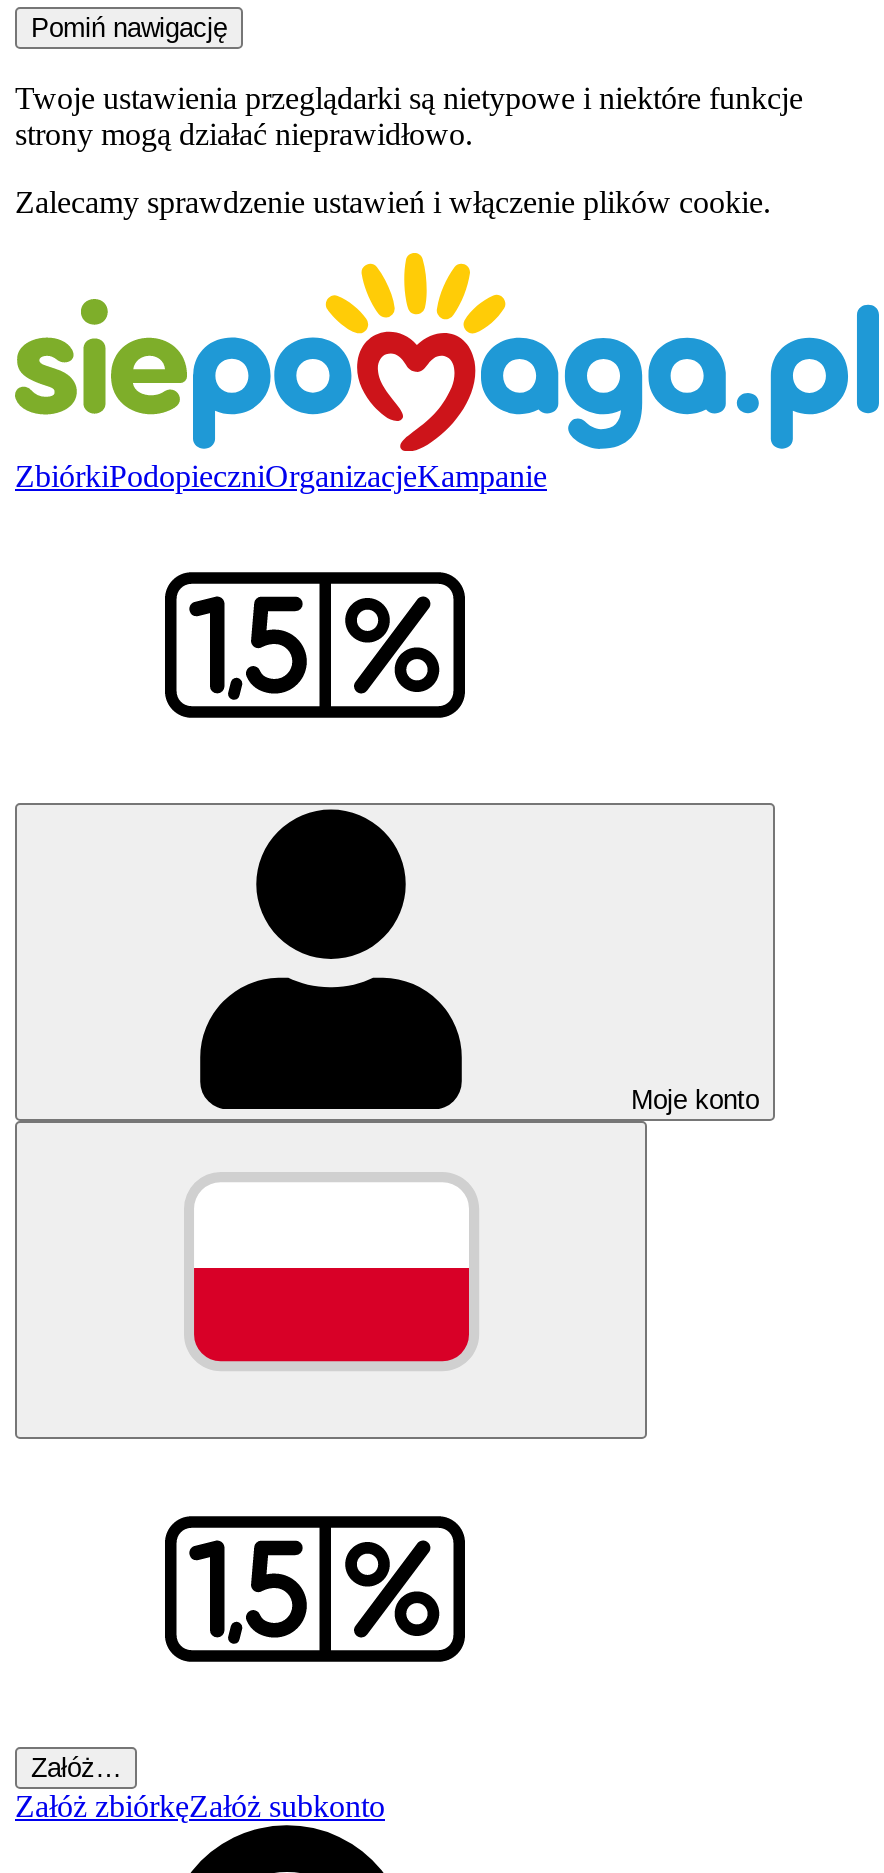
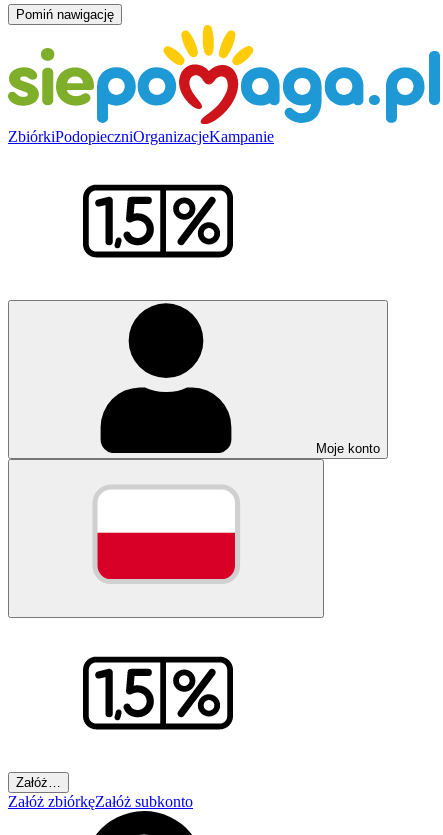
- Twoje ustawienia przeglądarki są nietypowe i niektóre funkcje
- strony mogą działać nieprawidłowo.
- Zalecamy sprawdzenie ustawień i włączenie plików cookie.
